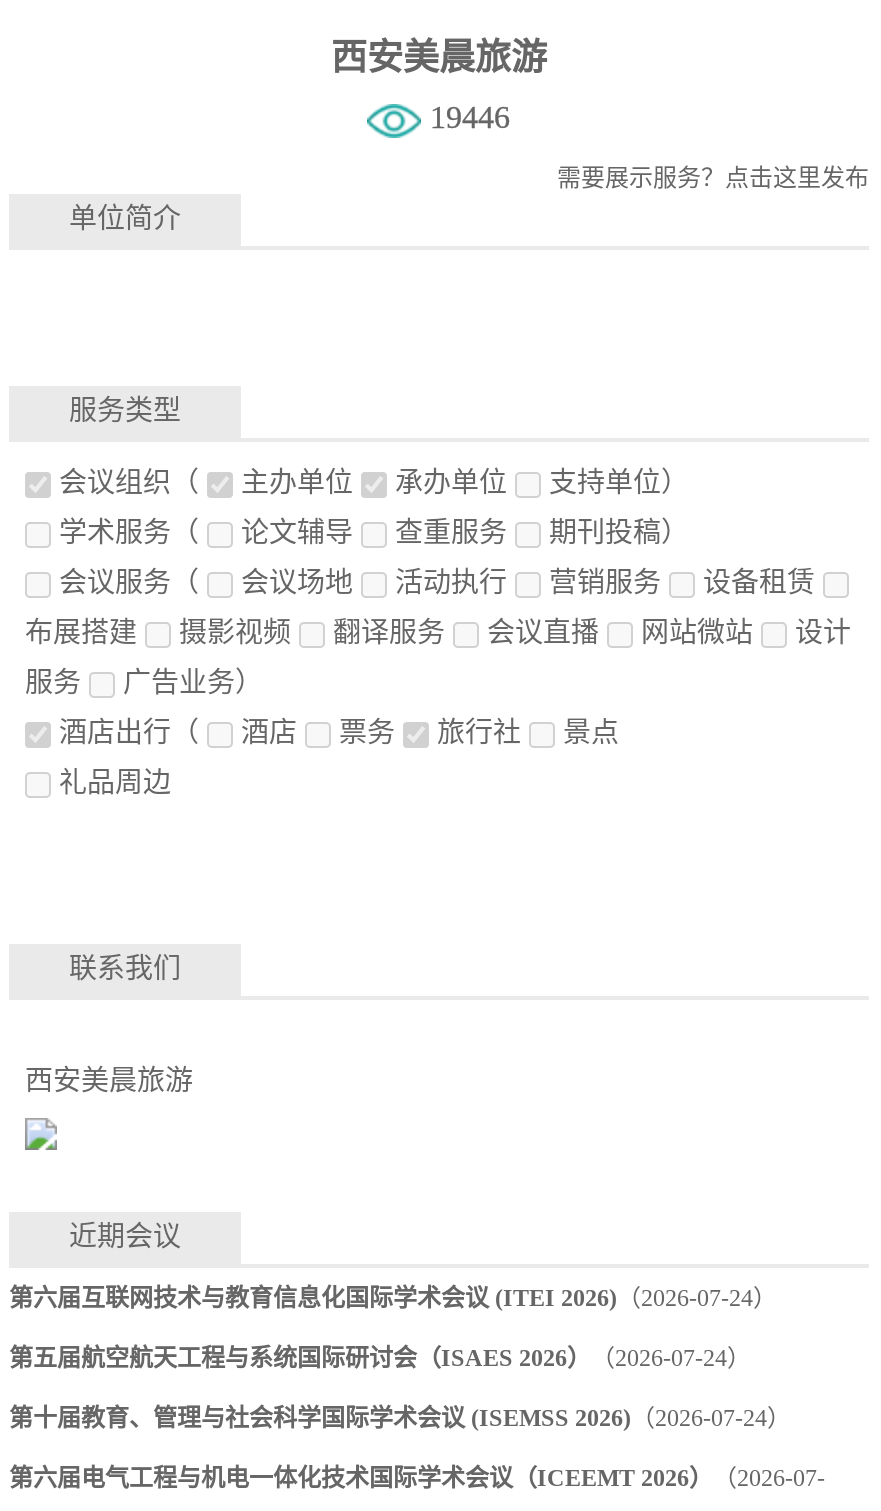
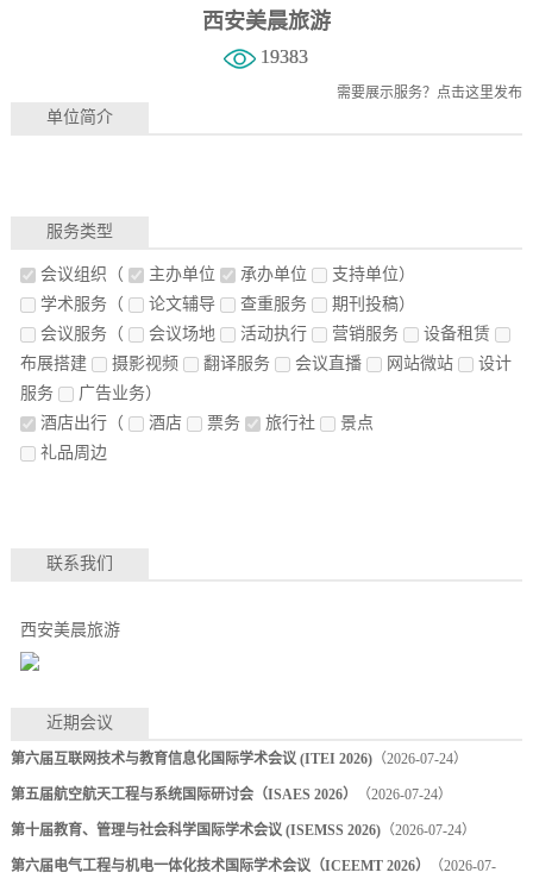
- 19446
+ 19383
